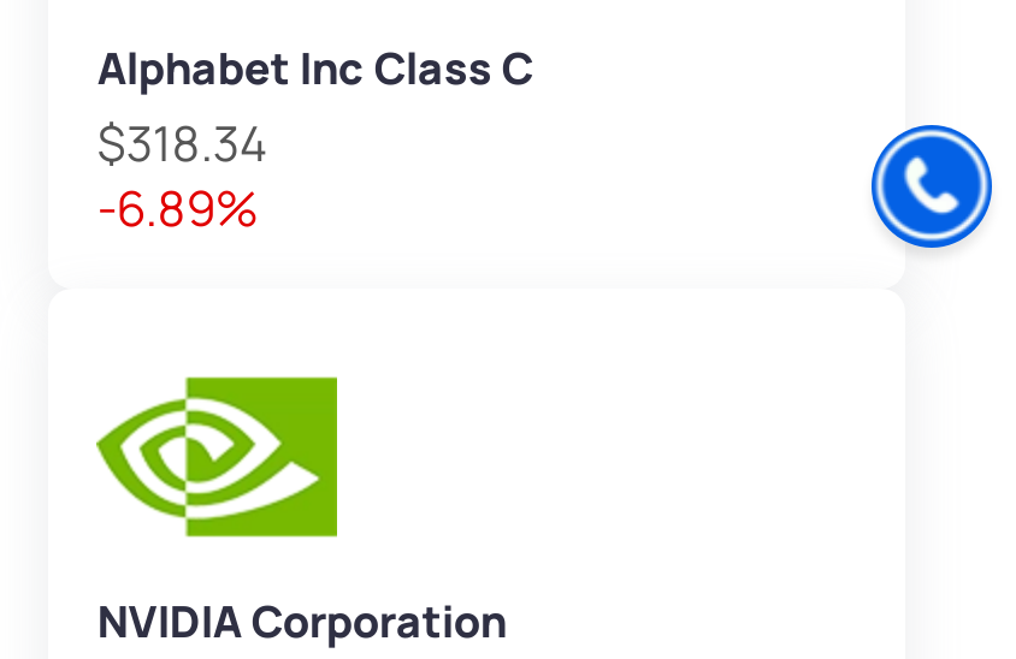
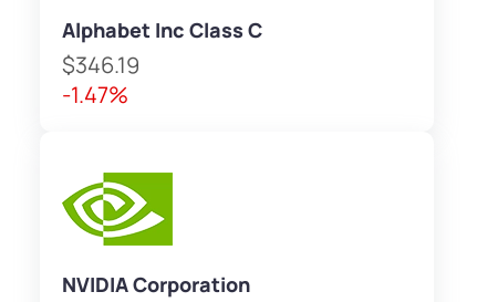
- $318.34
+ $346.19

- [image]

- -6.89%
+ -1.47%
